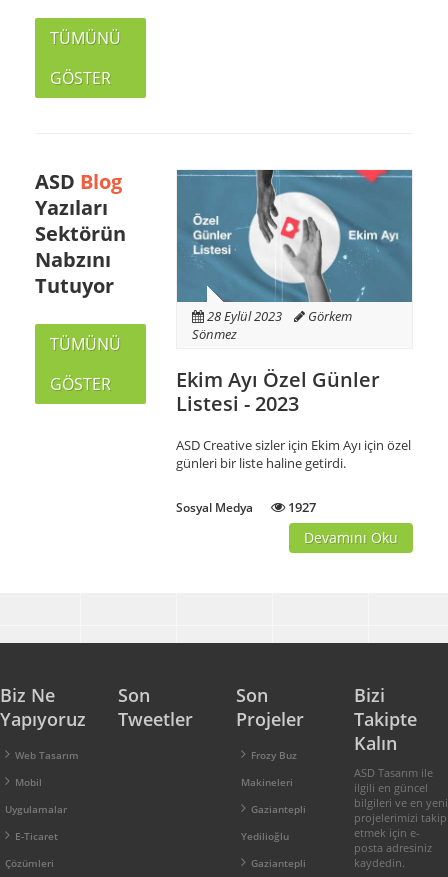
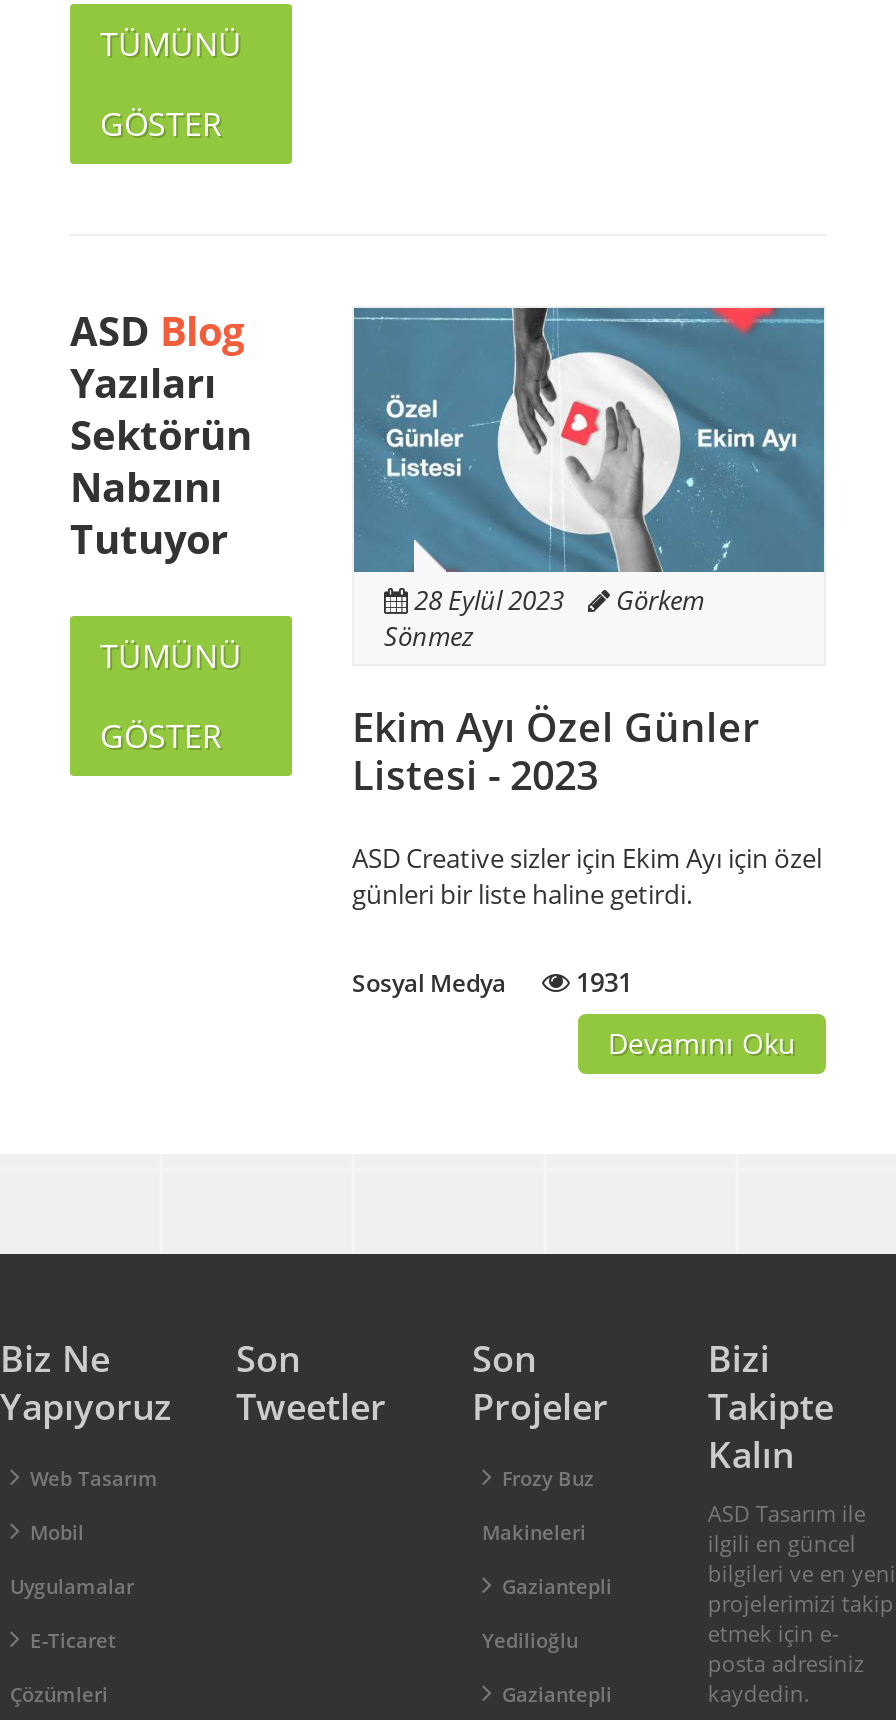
- Sosyal Medya 1927
+ Sosyal Medya 1931
